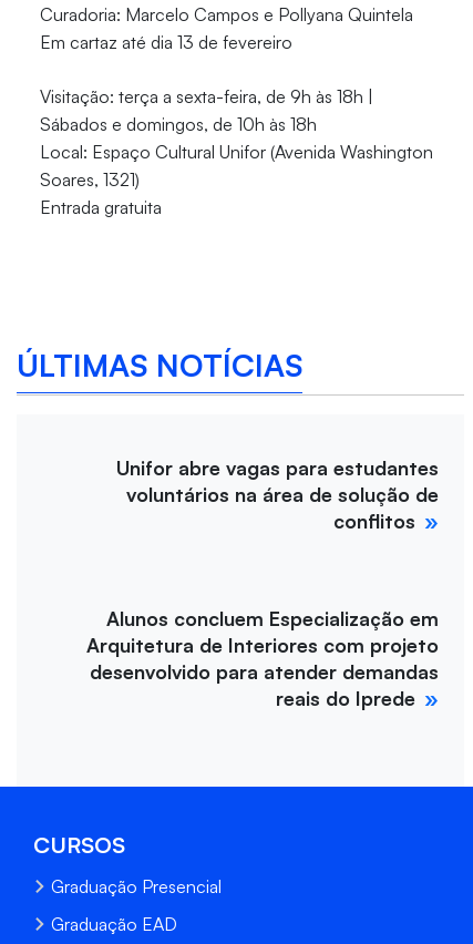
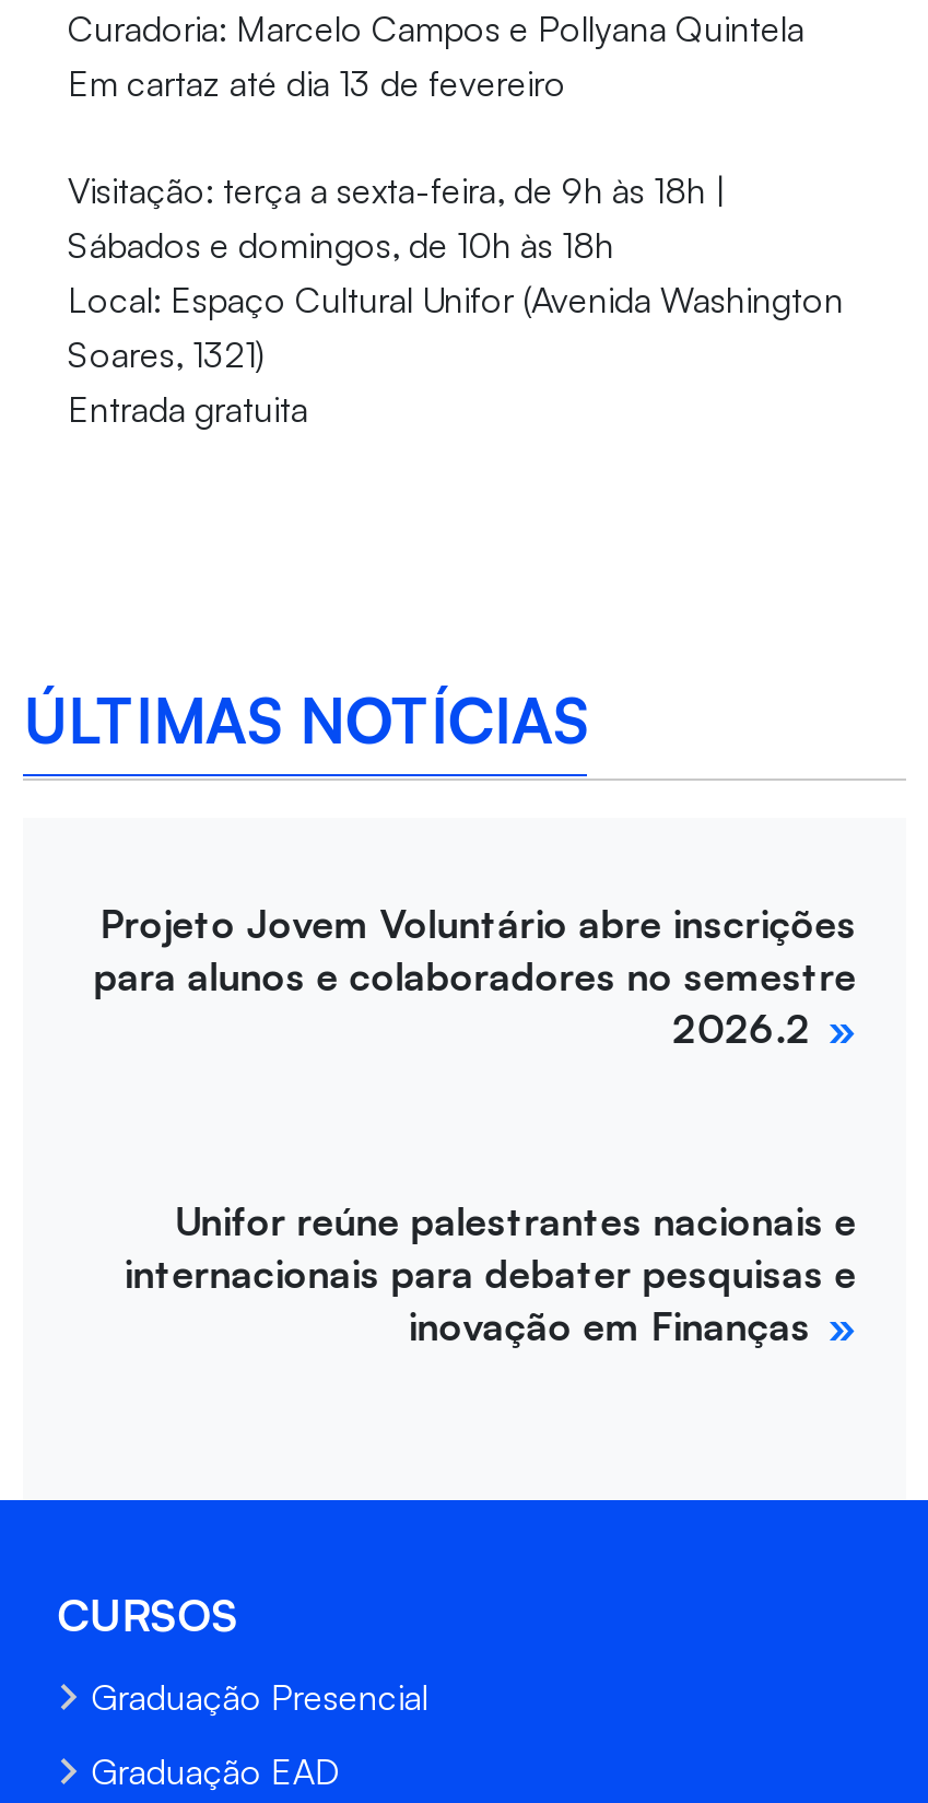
- Unifor abre vagas para estudantes
- voluntários na área de solução de
- conflitos
+ Projeto Jovem Voluntário abre inscrições
+ para alunos e colaboradores no semestre
+ 2026.2

- Alunos concluem Especialização em
- Arquitetura de Interiores com projeto
- desenvolvido para atender demandas
- reais do Iprede
+ Unifor reúne palestrantes nacionais e
+ internacionais para debater pesquisas e
+ inovação em Finanças
